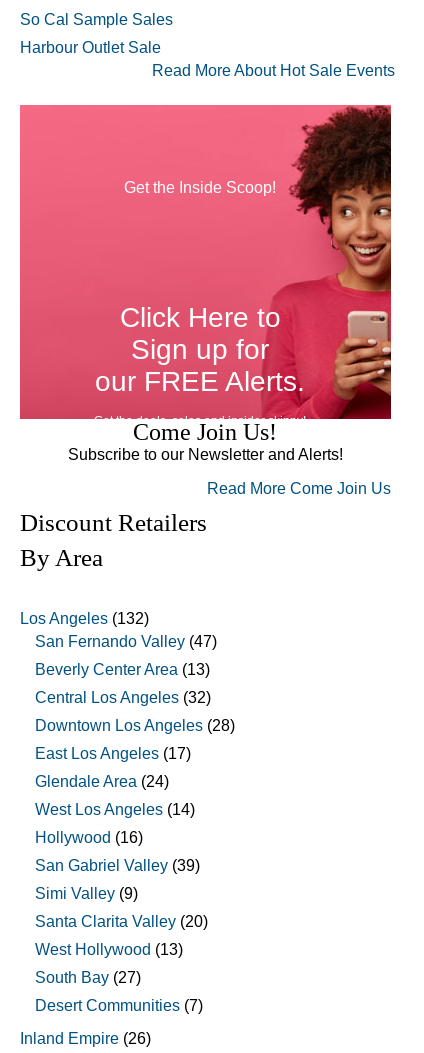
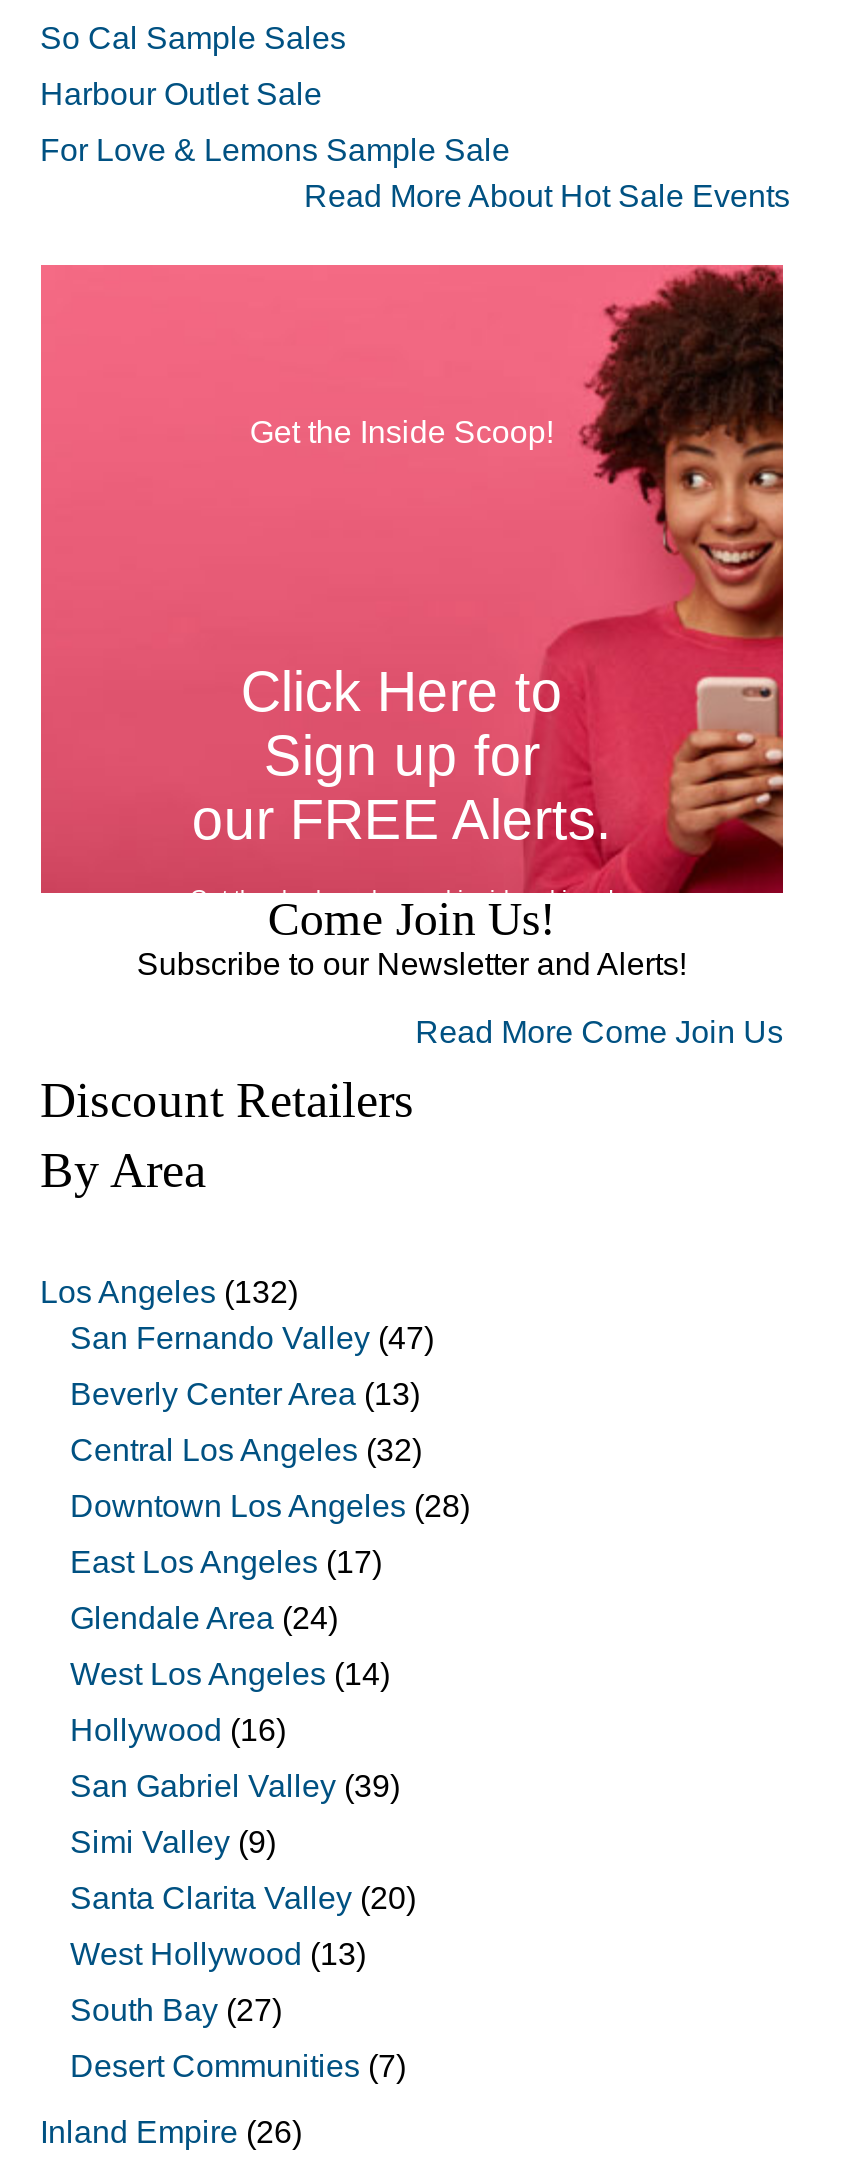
+ For Love & Lemons Sample Sale
